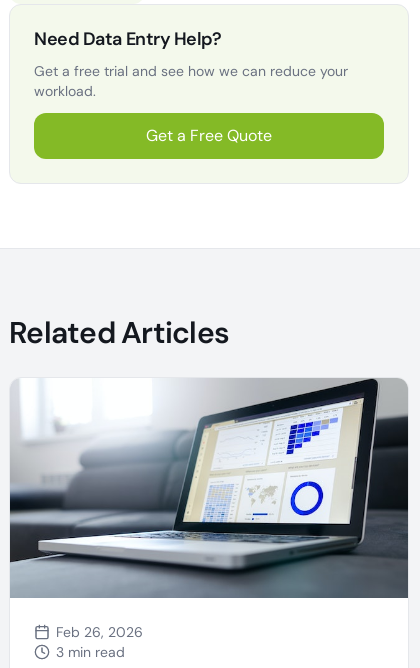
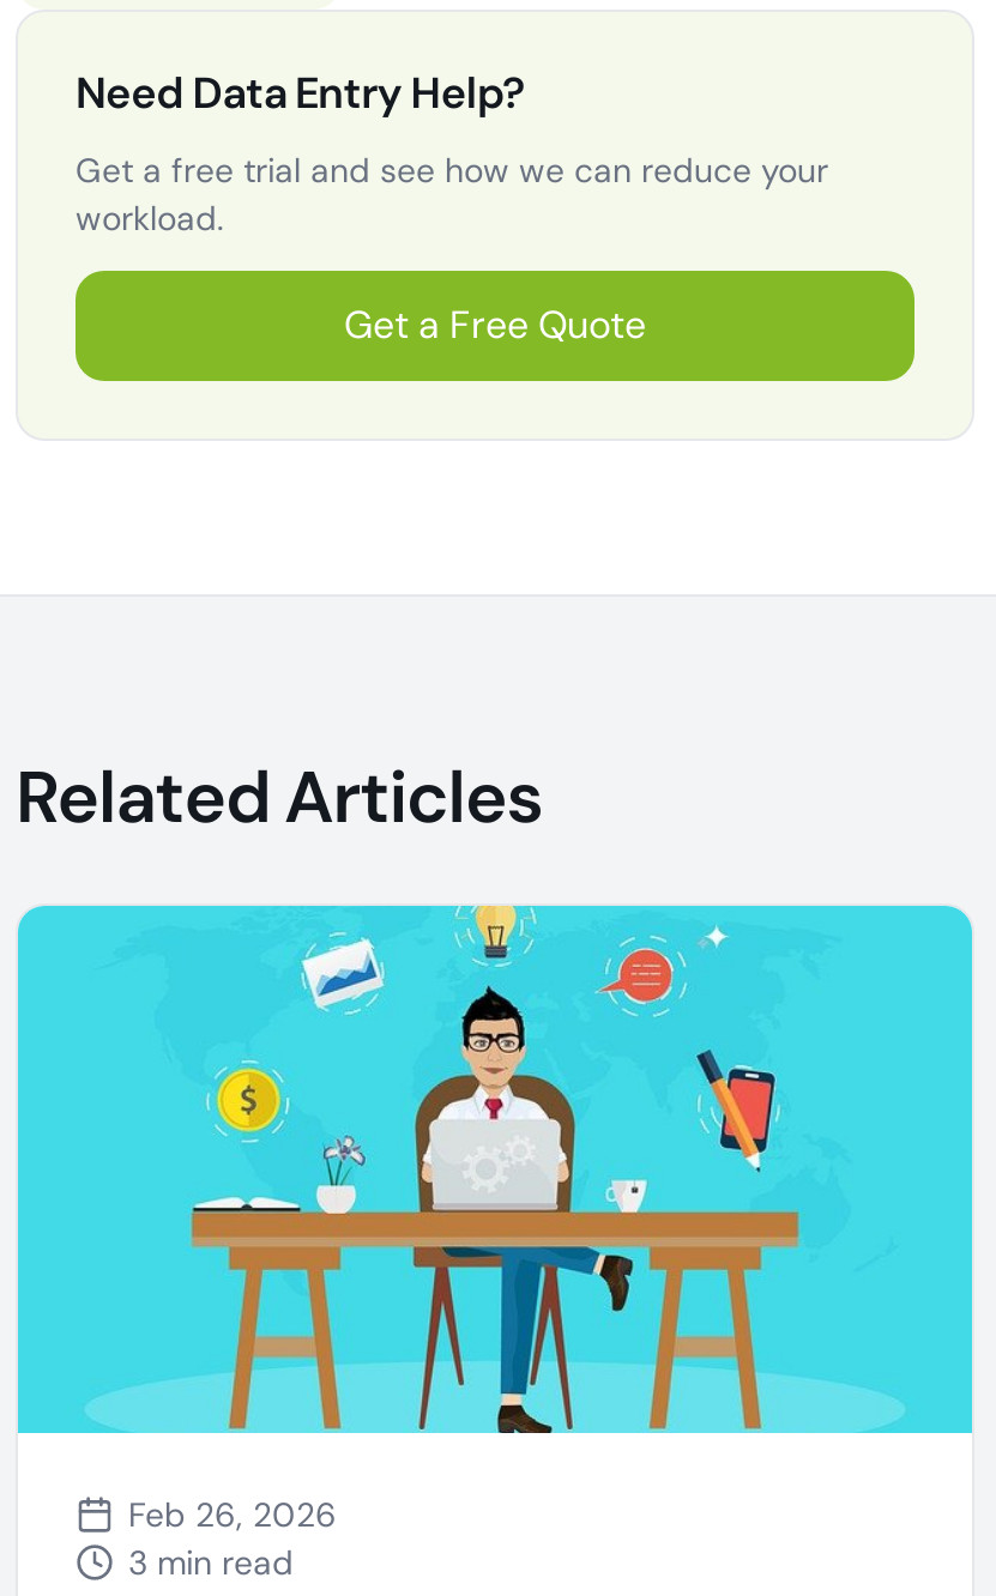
- [image]
+ [image]
